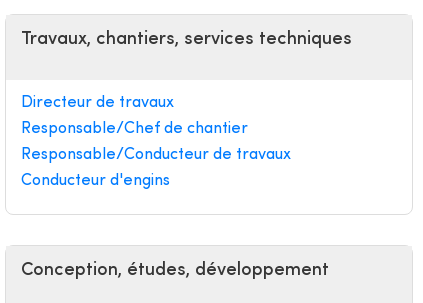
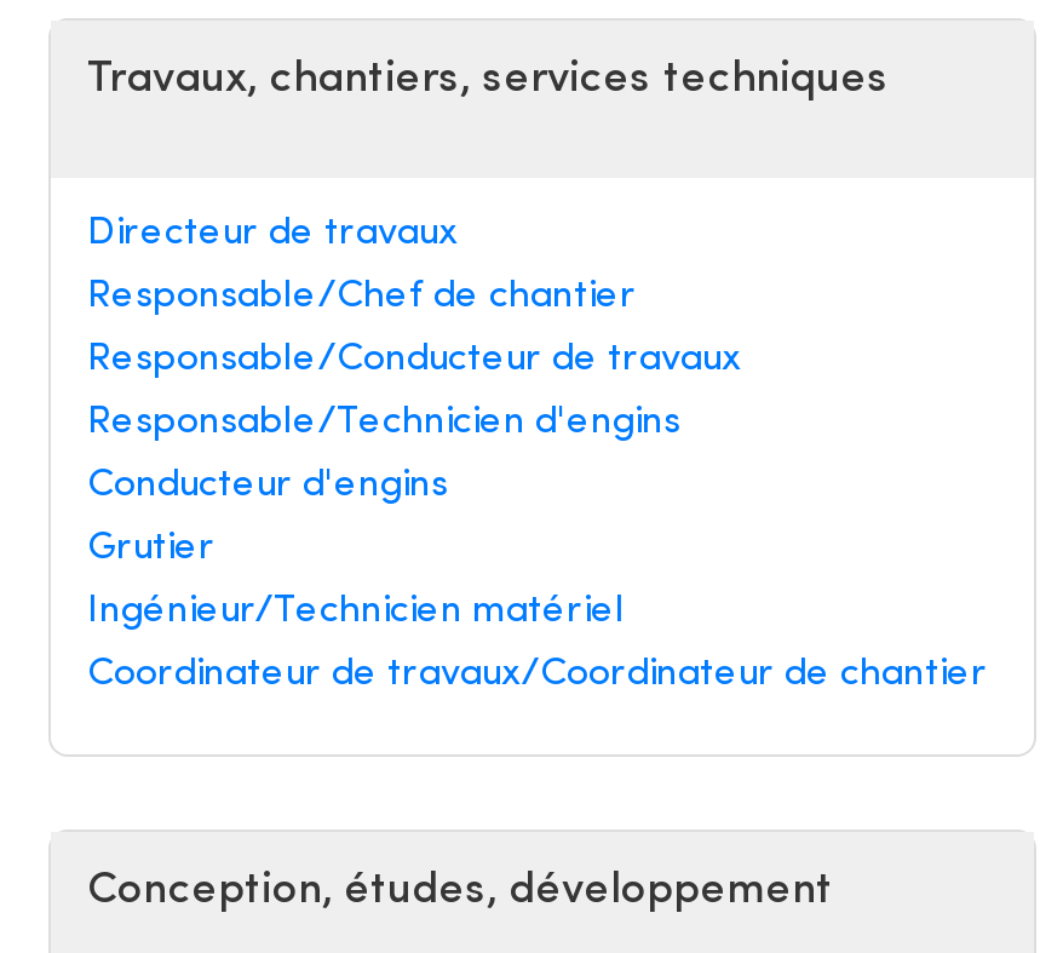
+ Responsable/Technicien d'engins

+ Grutier
+ Ingénieur/Technicien matériel
+ Coordinateur de travaux/Coordinateur de chantier
